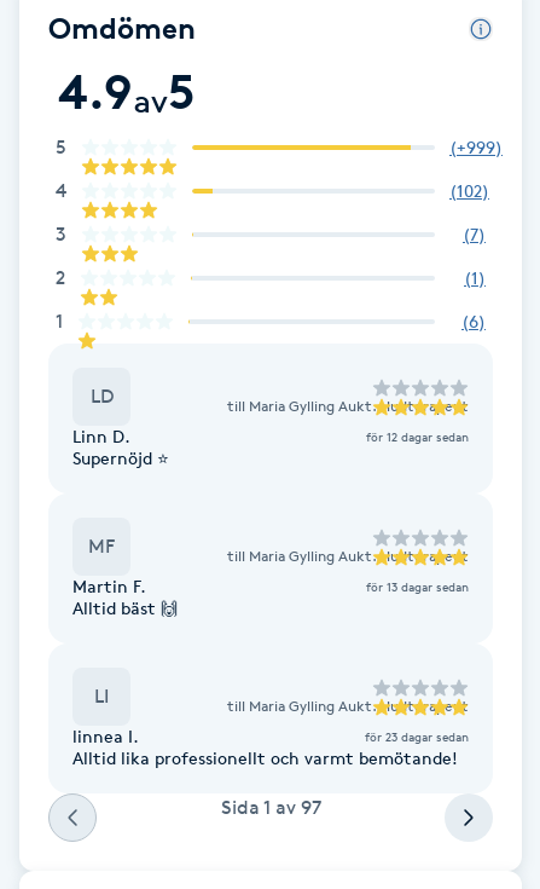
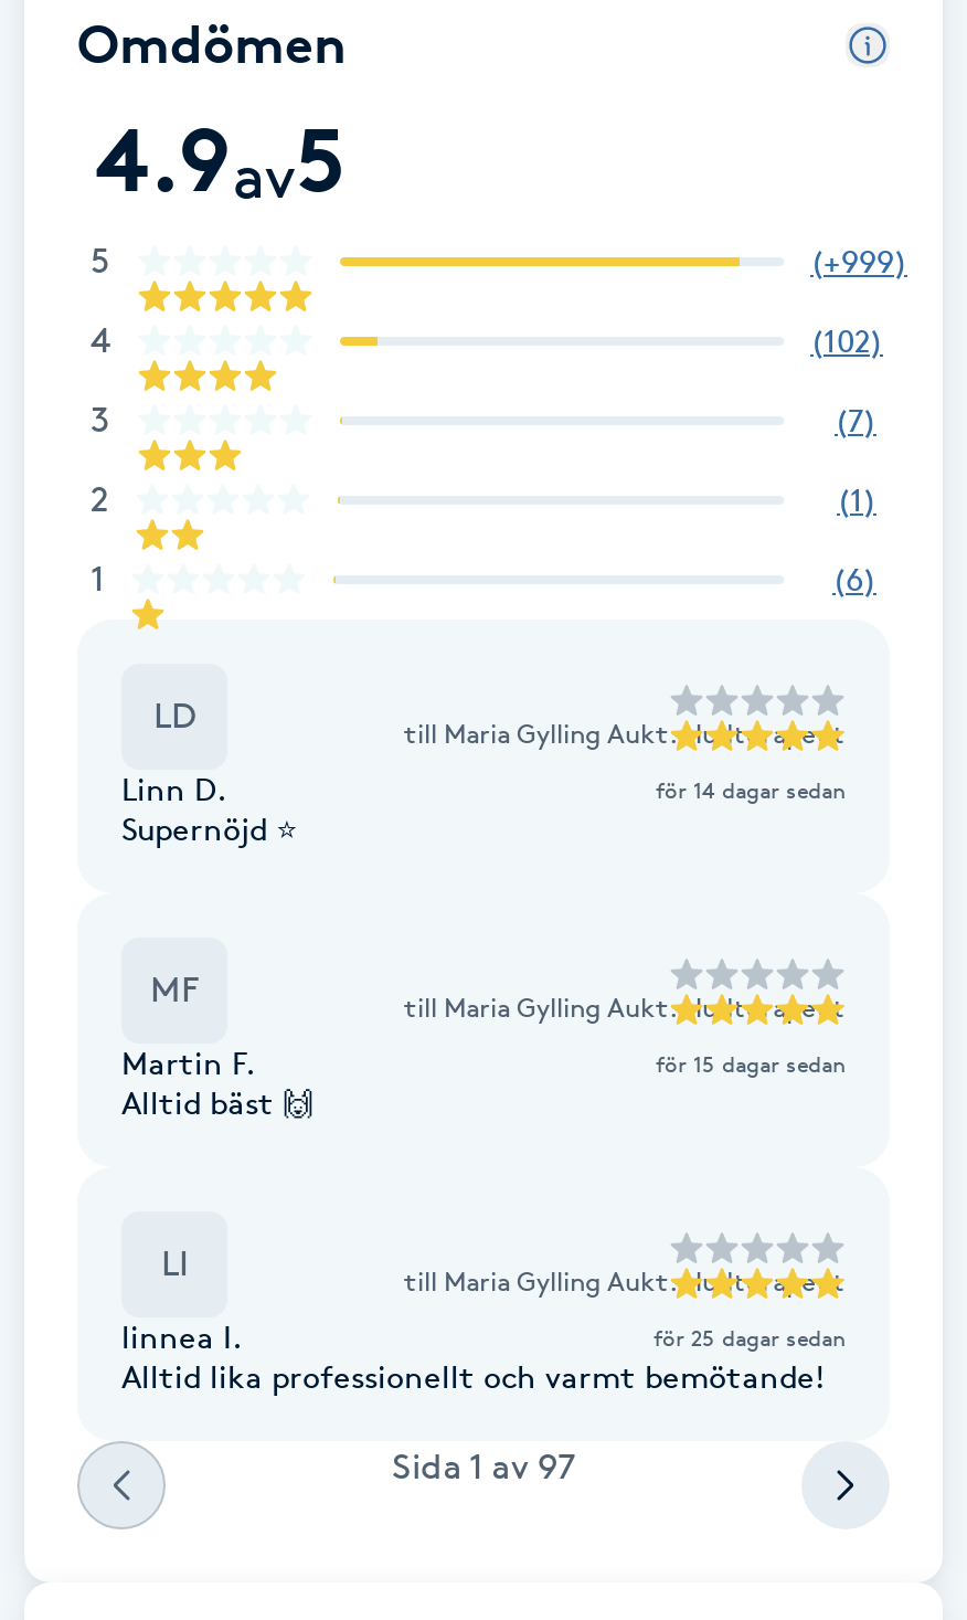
- för 12 dagar sedan
+ för 14 dagar sedan

- för 13 dagar sedan
+ för 15 dagar sedan

- för 23 dagar sedan
+ för 25 dagar sedan
